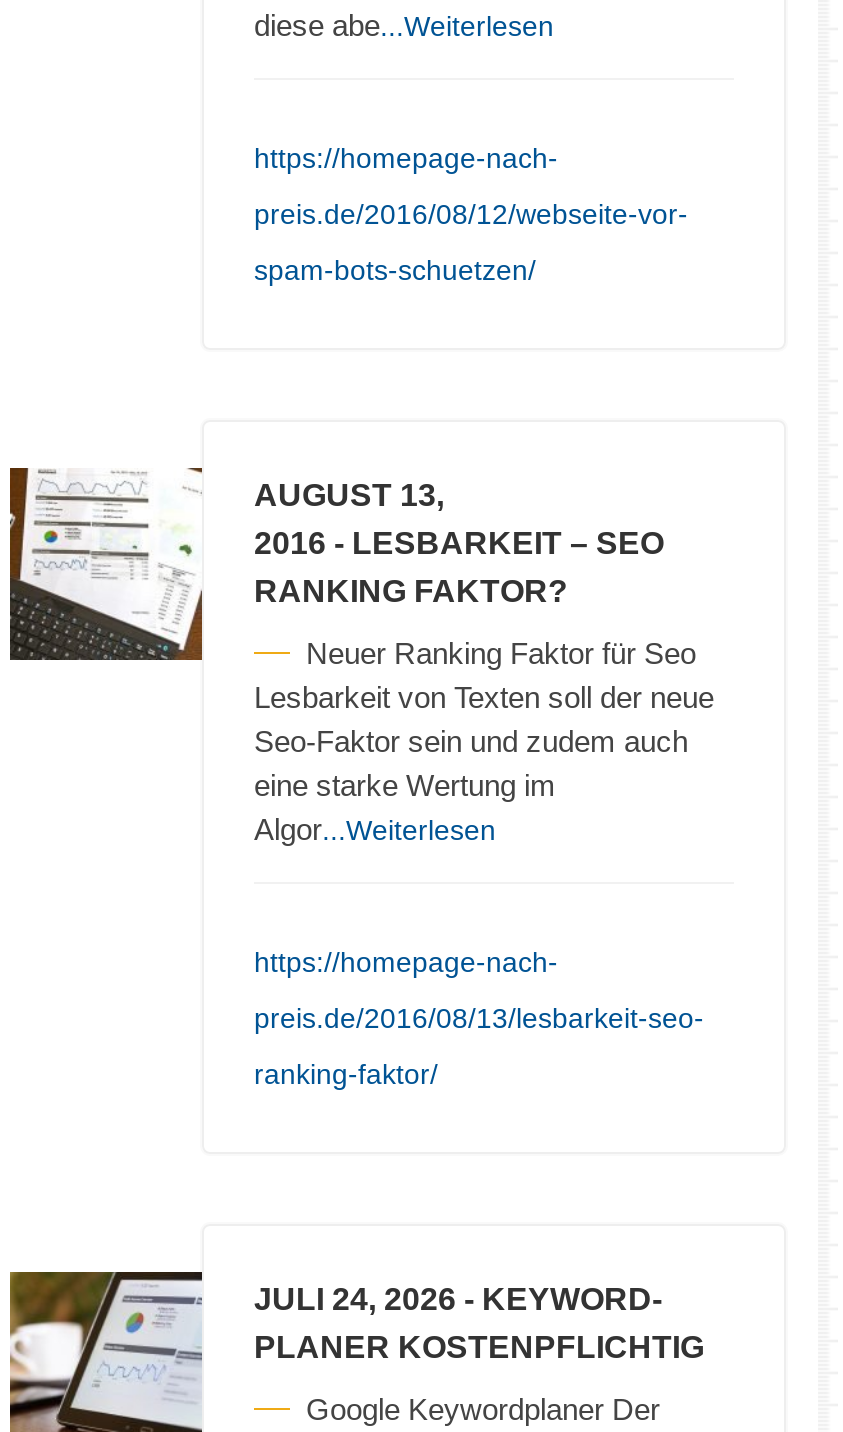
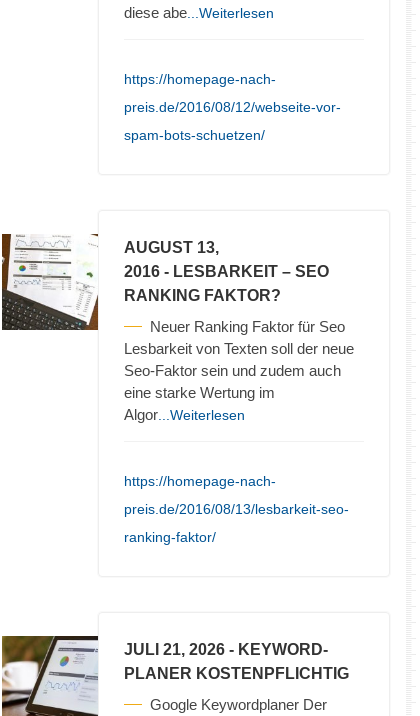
- JULI 24, 2026 - KEYWORD-
+ JULI 21, 2026 - KEYWORD-
